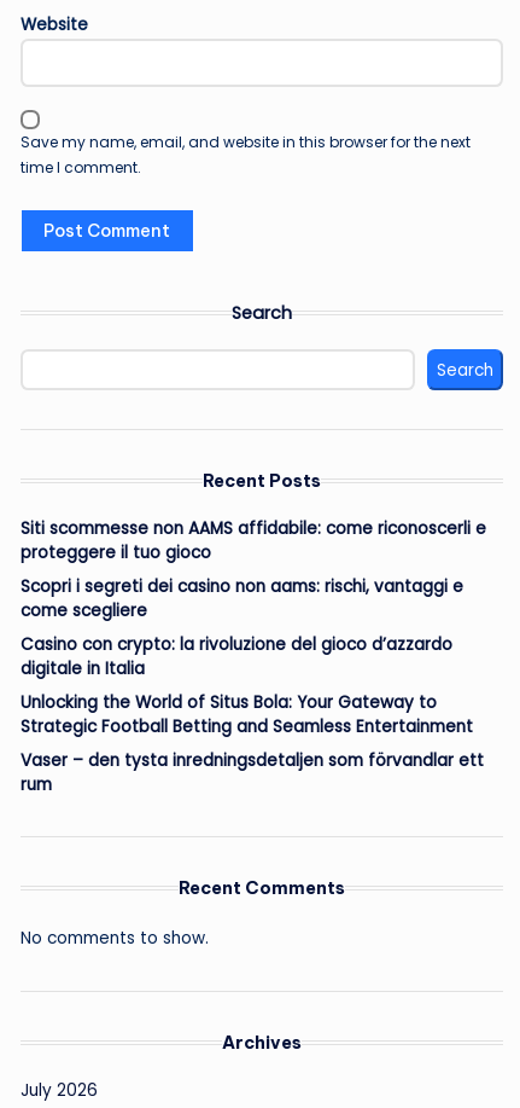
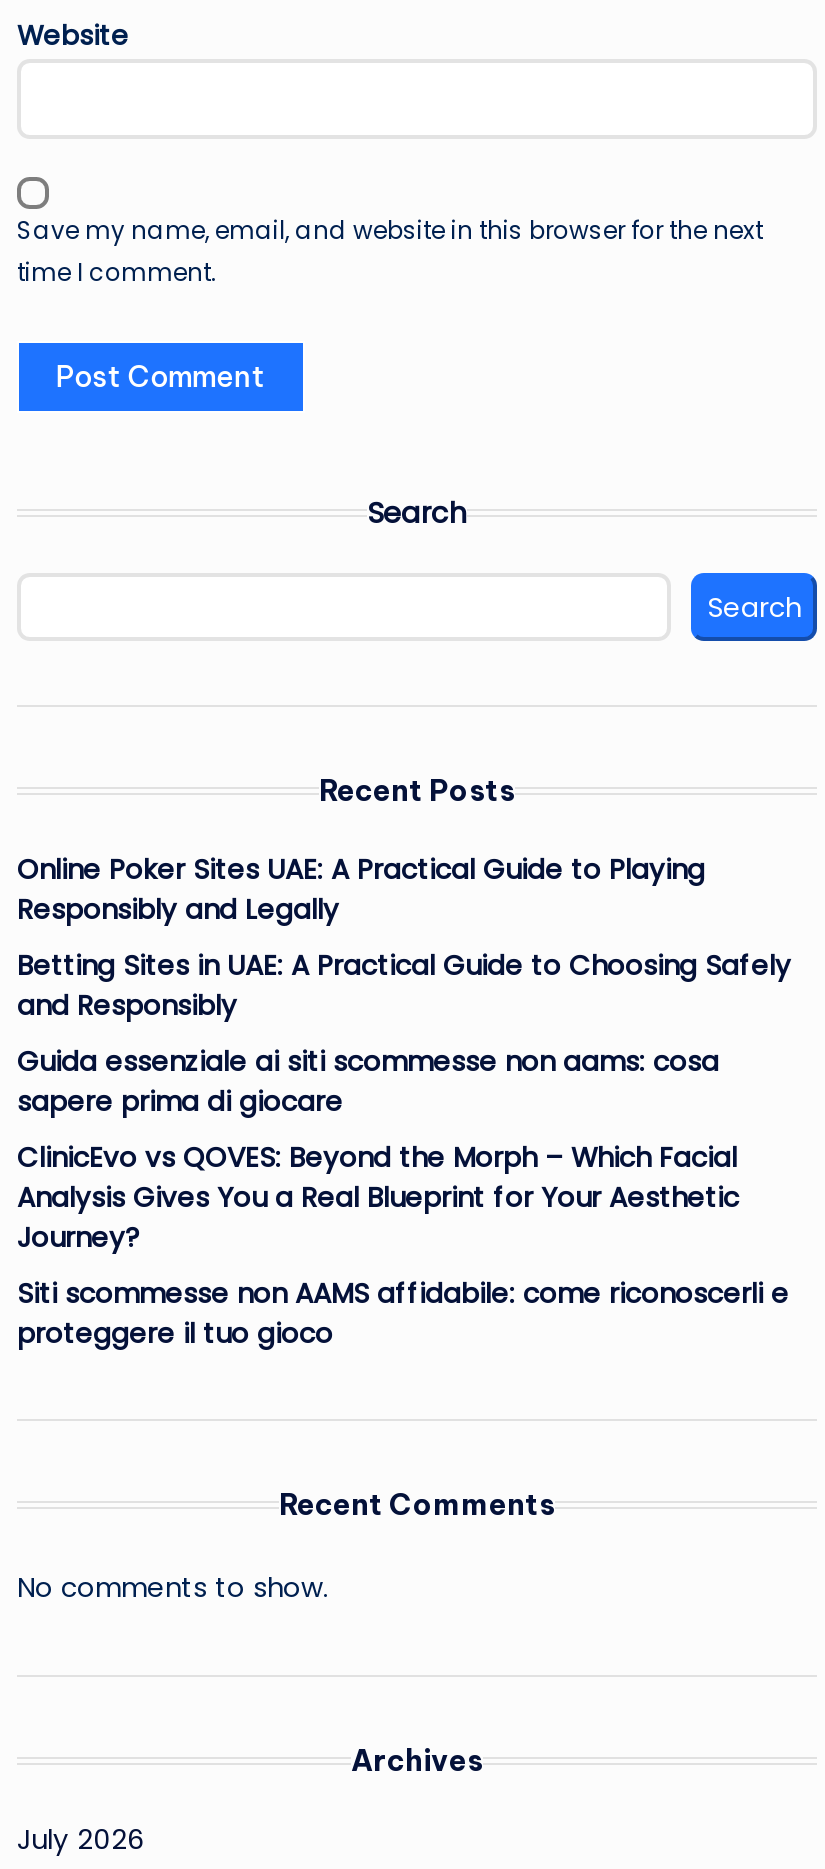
+ Online Poker Sites UAE: A Practical Guide to Playing
+ Responsibly and Legally
+ Betting Sites in UAE: A Practical Guide to Choosing Safely
+ and Responsibly
+ Guida essenziale ai siti scommesse non aams: cosa
+ sapere prima di giocare
+ ClinicEvo vs QOVES: Beyond the Morph – Which Facial
+ Analysis Gives You a Real Blueprint for Your Aesthetic
+ Journey?

moved down: Siti scommesse non AAMS affidabile: come riconoscerli e | proteggere il tuo gioco

- Scopri i segreti dei casino non aams: rischi, vantaggi e
- come scegliere
- Casino con crypto: la rivoluzione del gioco d’azzardo
- digitale in Italia
- Unlocking the World of Situs Bola: Your Gateway to
- Strategic Football Betting and Seamless Entertainment
- Vaser – den tysta inredningsdetaljen som förvandlar ett
- rum
